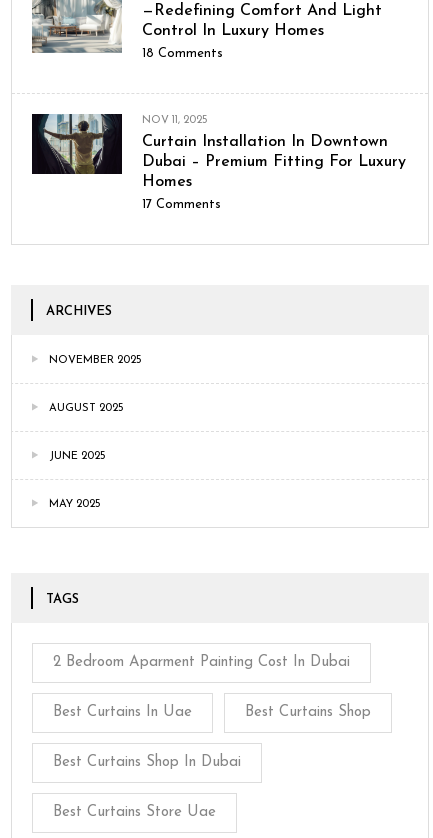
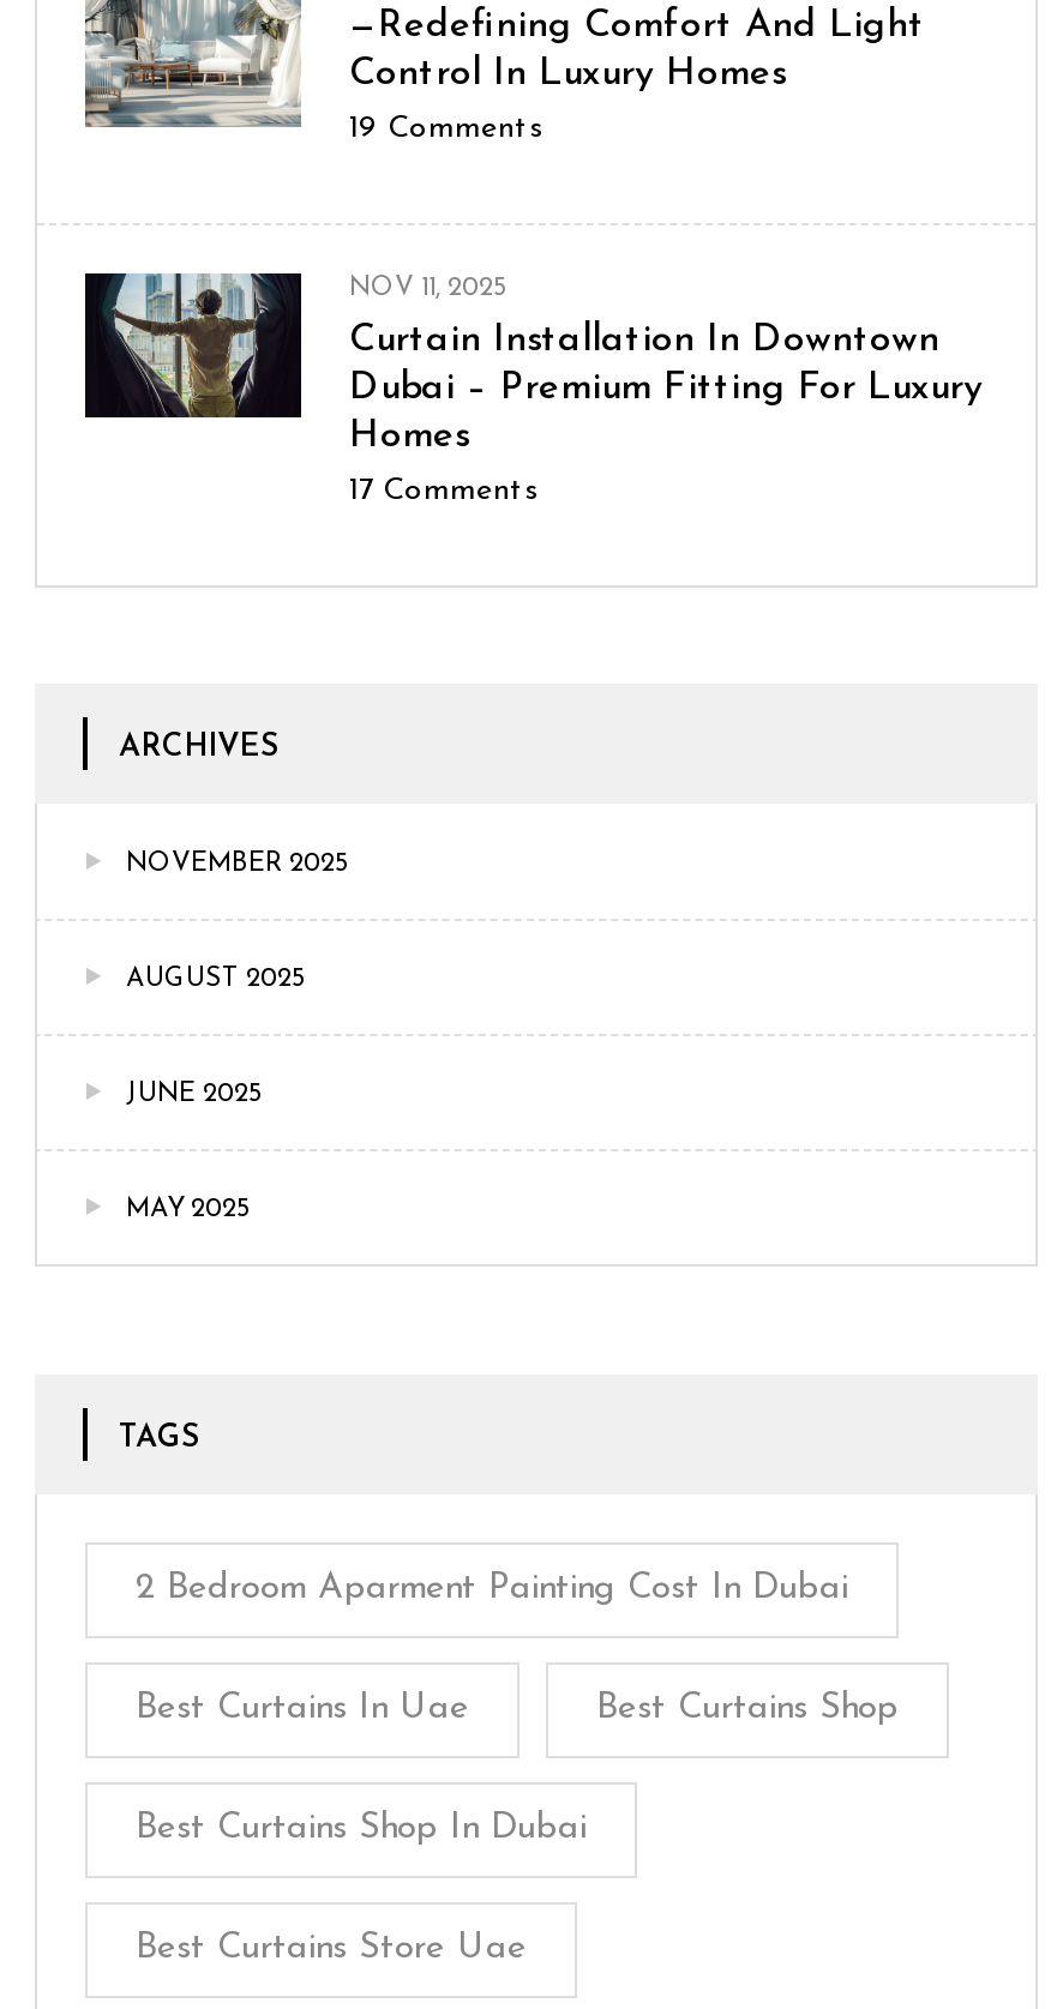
- 18 Comments
+ 19 Comments
